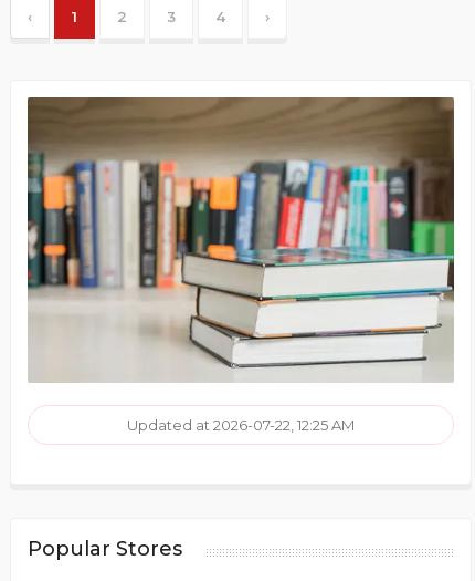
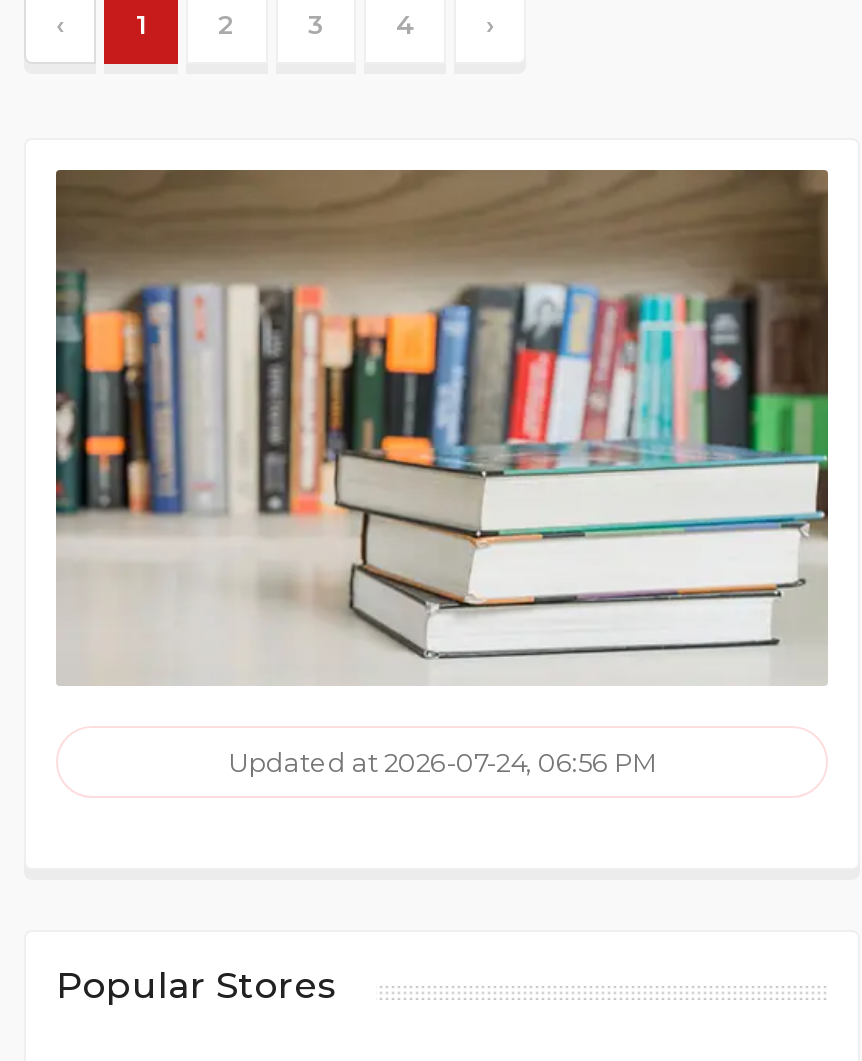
- Updated at 2026-07-22, 12:25 AM
+ Updated at 2026-07-24, 06:56 PM
